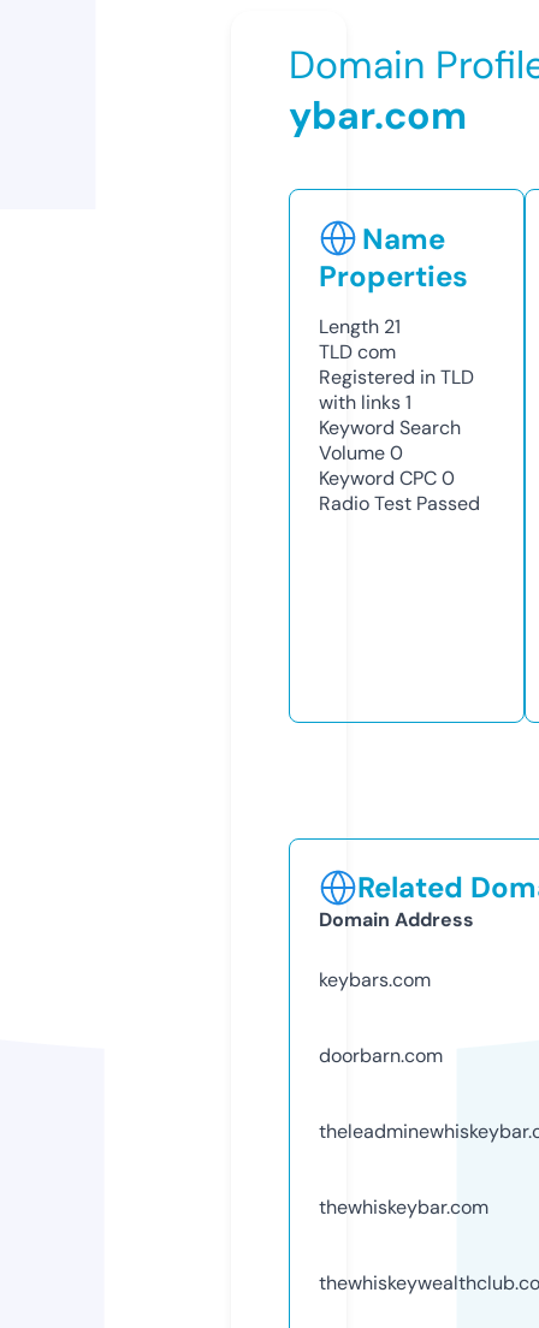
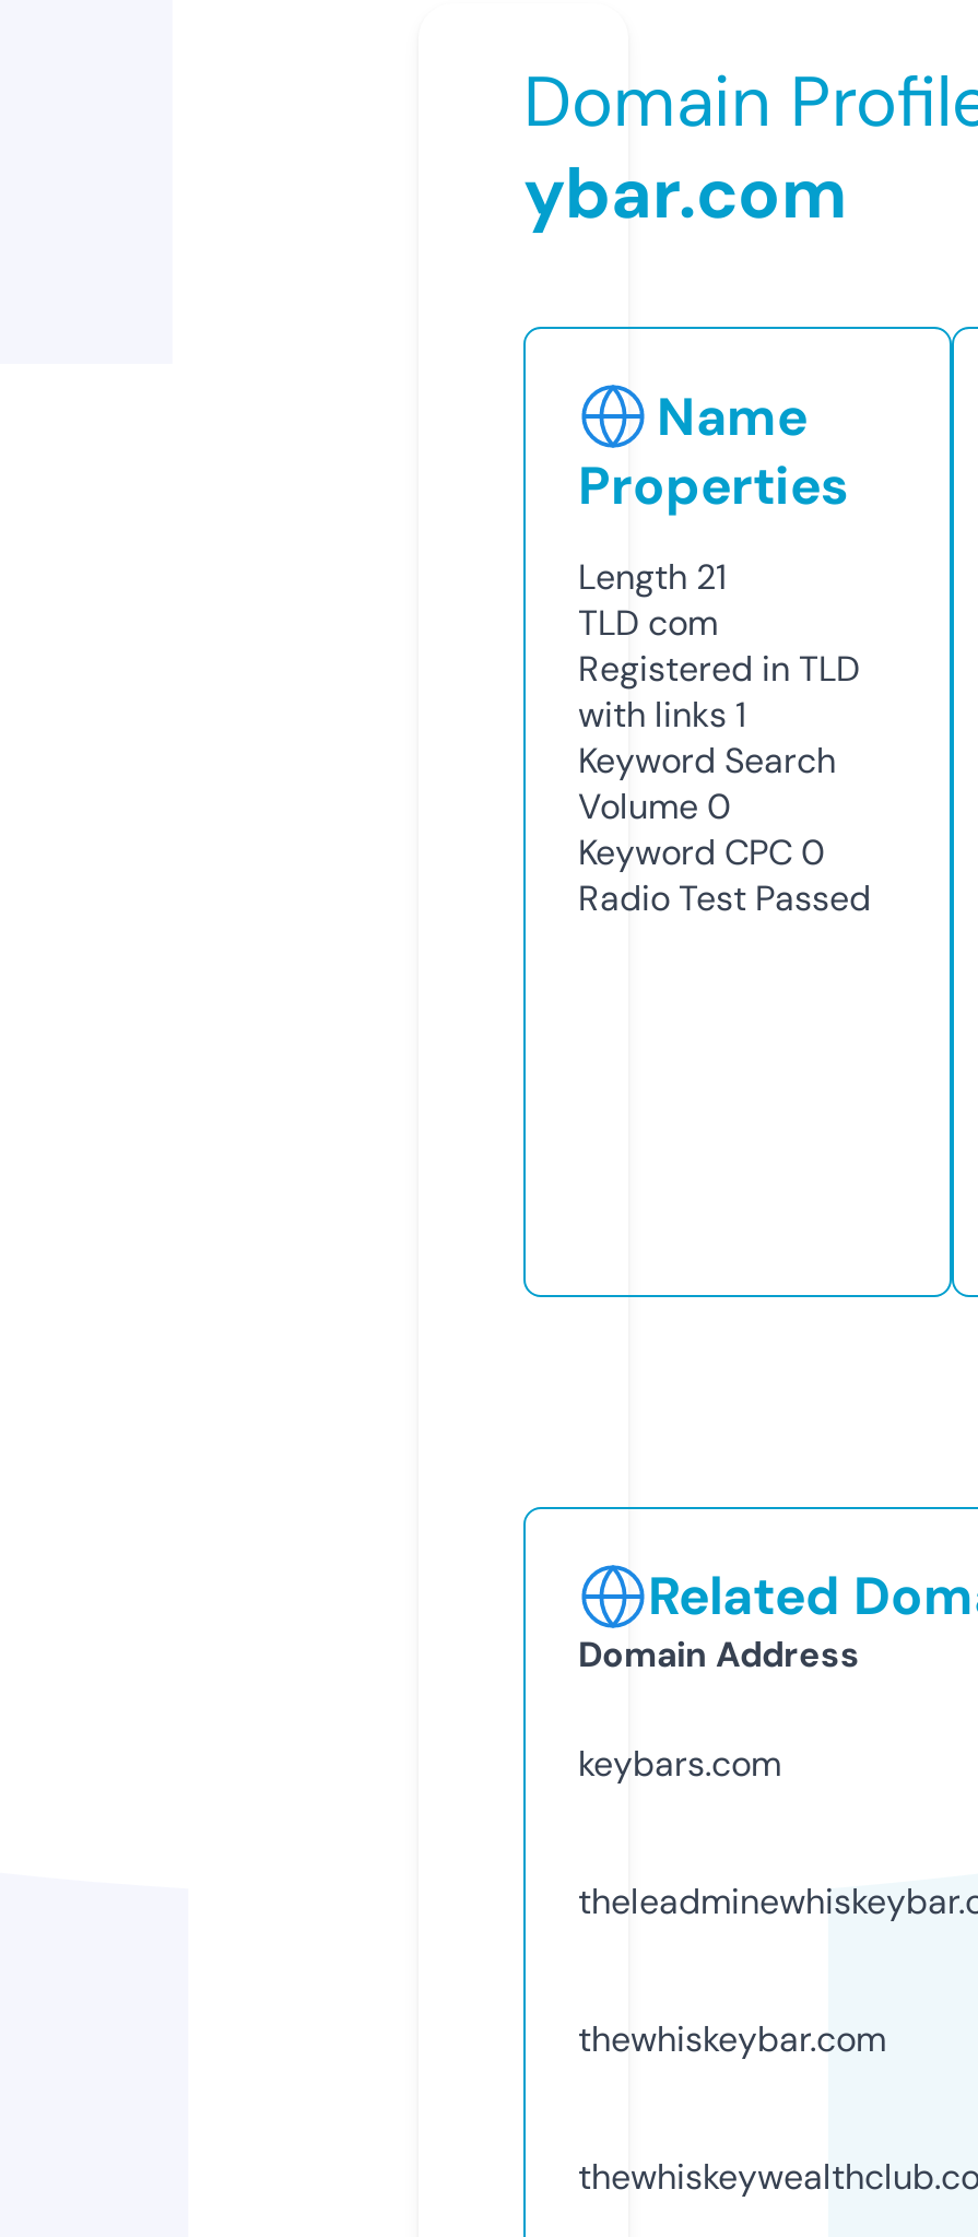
- doorbarn.com
